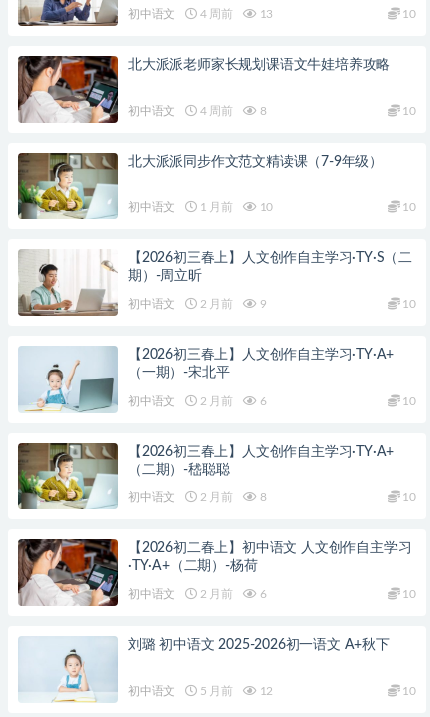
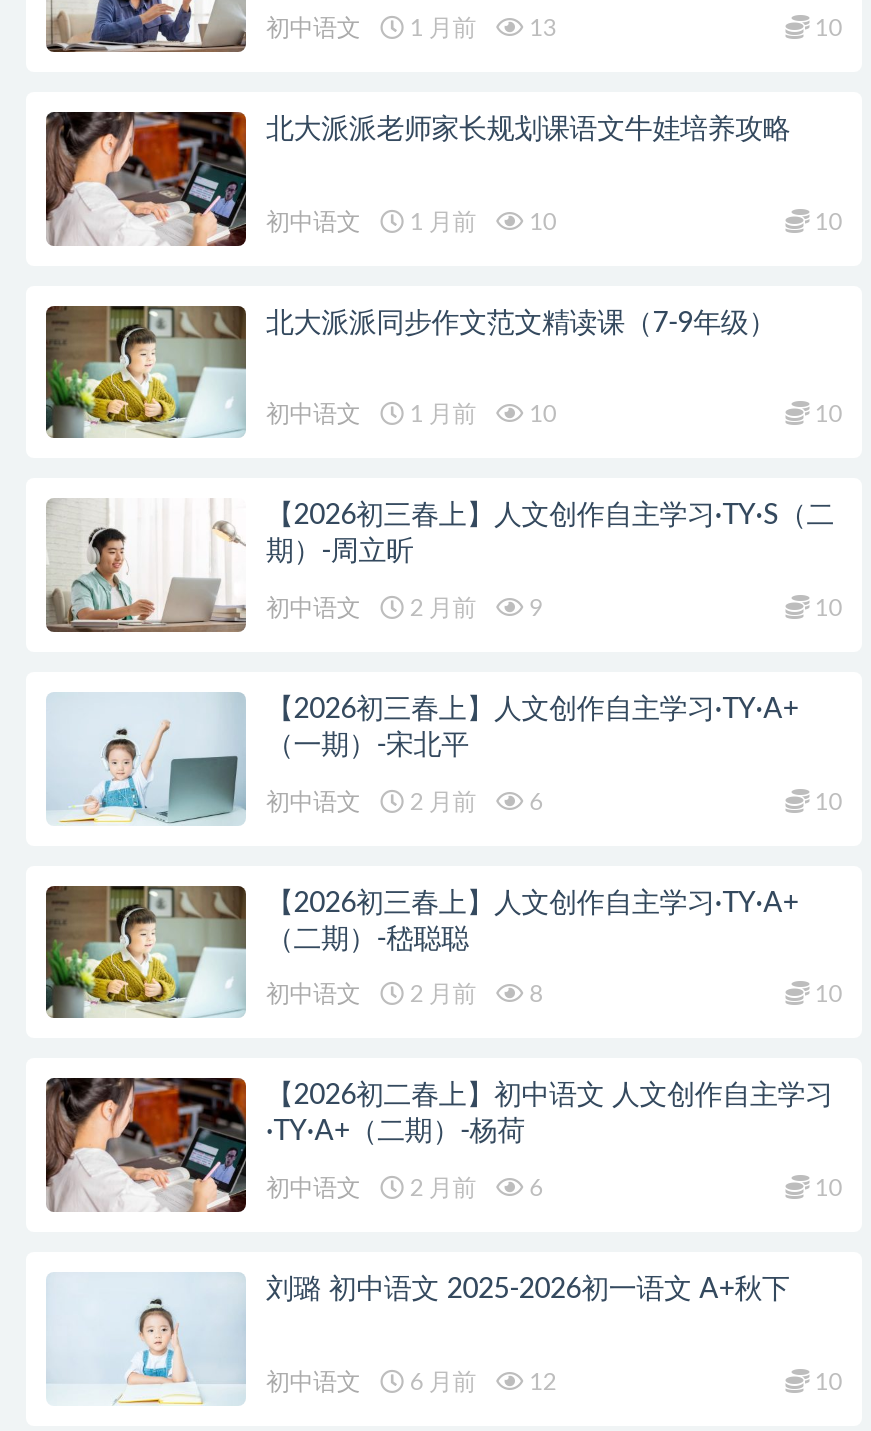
- 初中语文 4 周前 13
+ 初中语文 1 月前 13

- 4 周前
+ 1 月前

- 8
+ 10

- 初中语文 5 月前 12
+ 初中语文 6 月前 12
